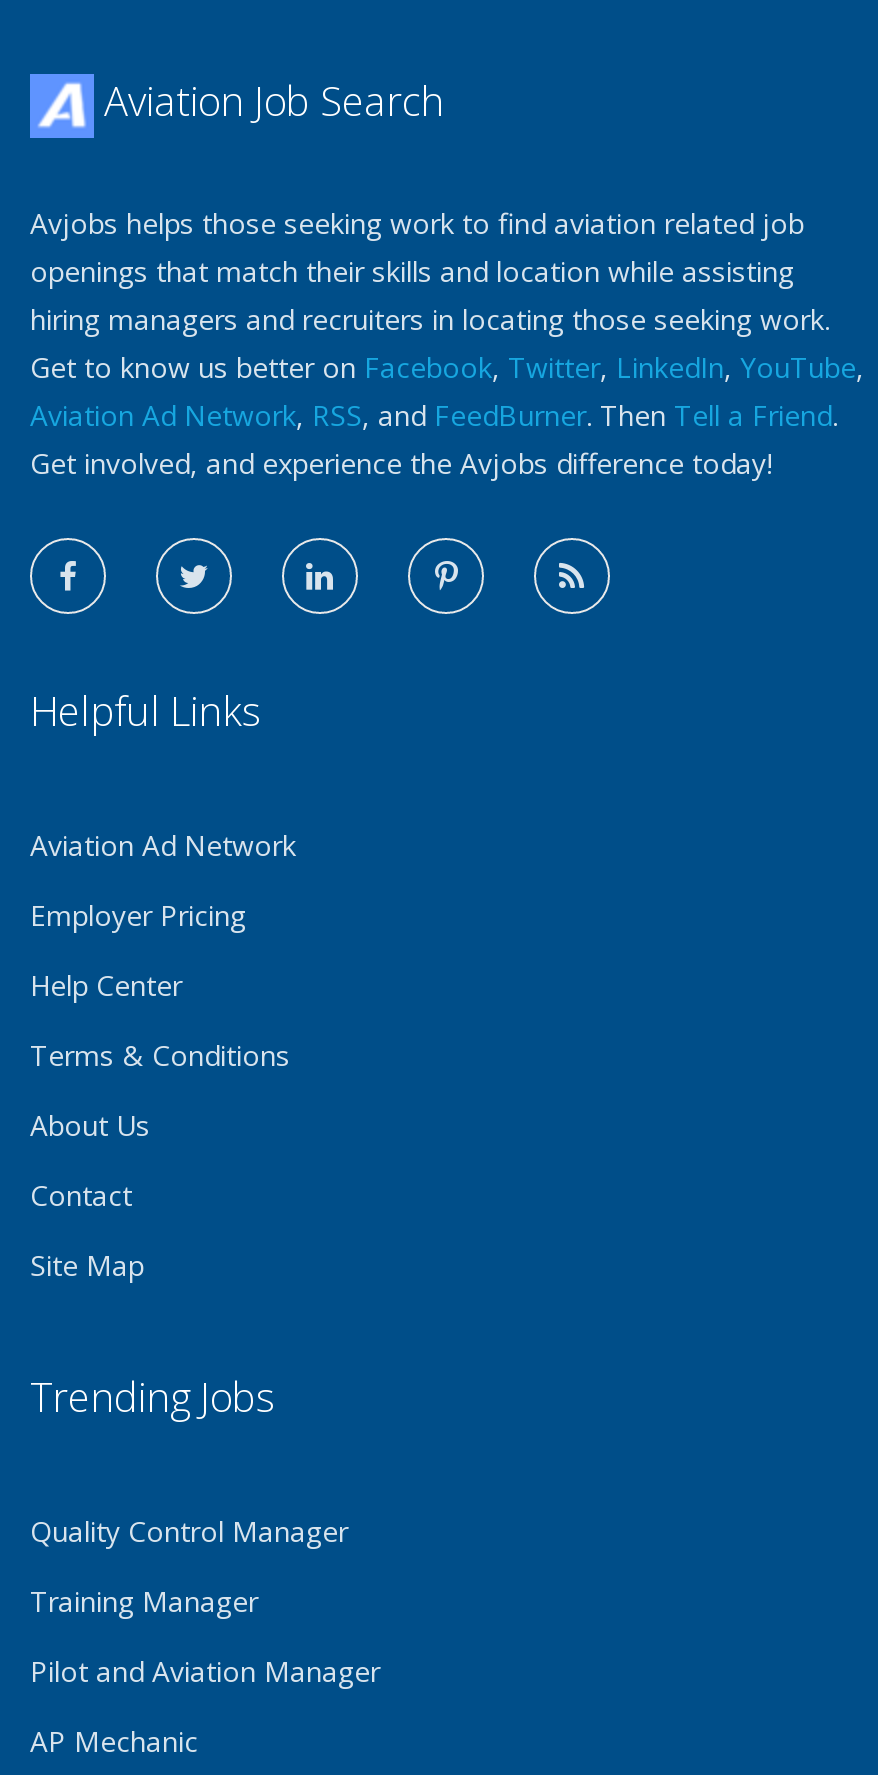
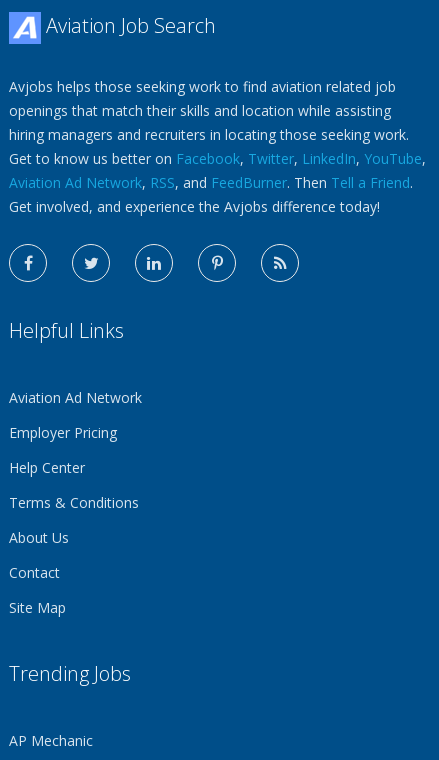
- Quality Control Manager
- Training Manager
- Pilot and Aviation Manager
